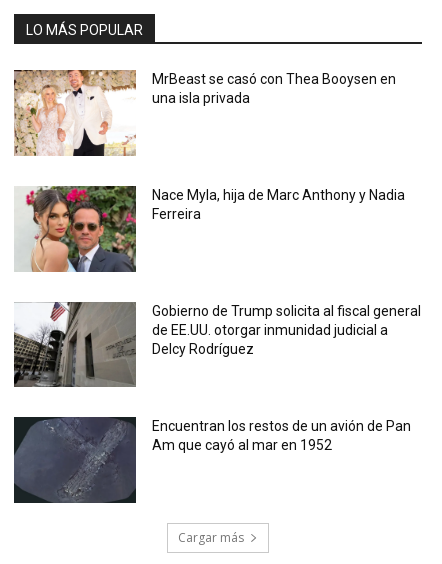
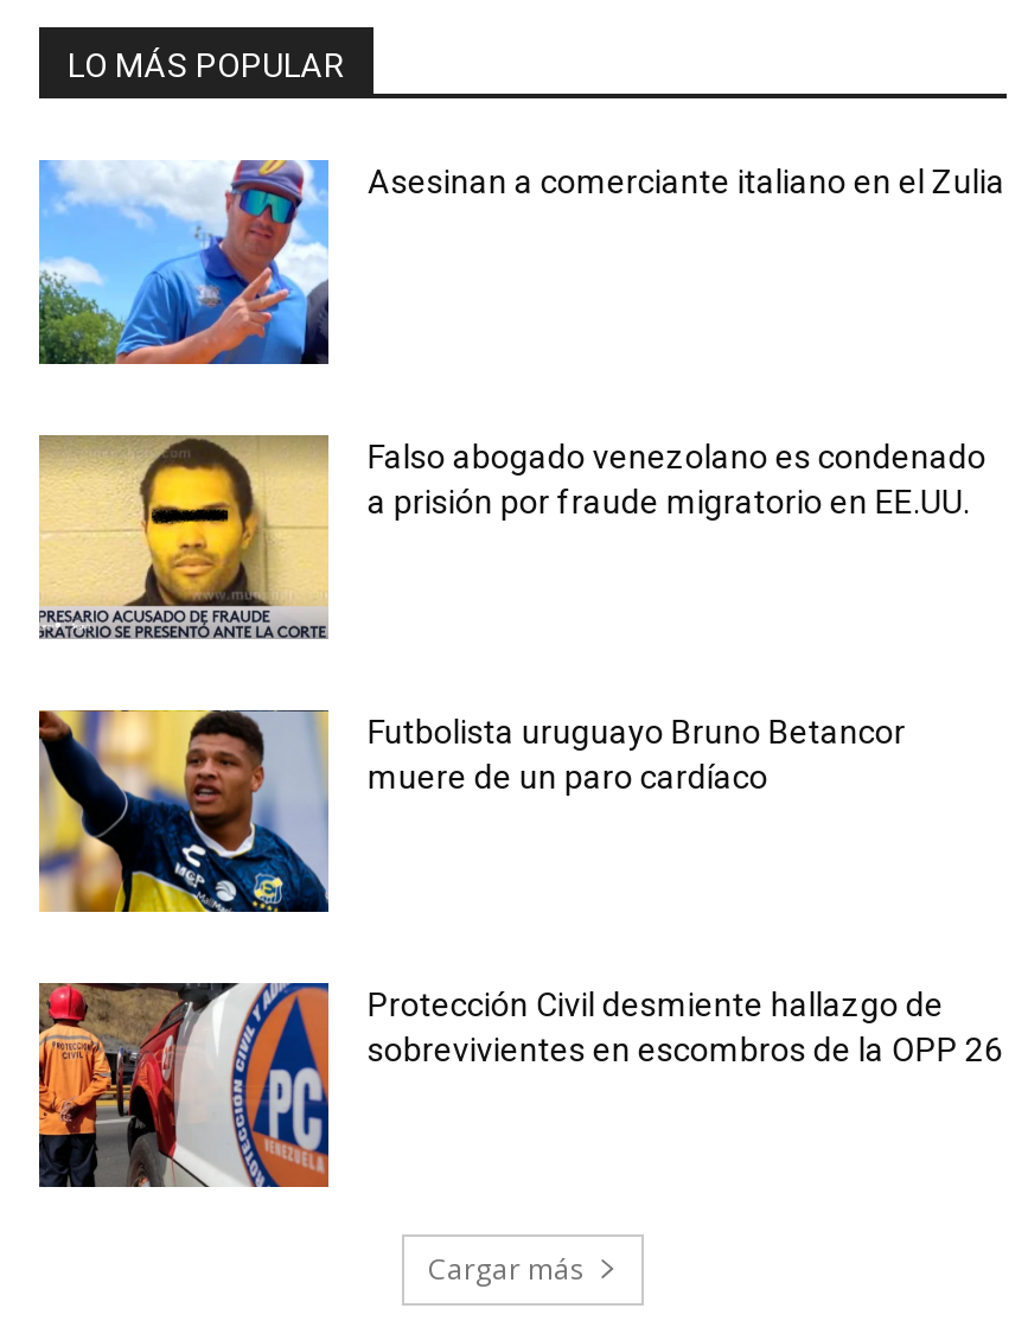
- [image]
- MrBeast se casó con Thea Booysen en
- una isla privada
+ [image]
+ Asesinan a comerciante italiano en el Zulia

- [image]
- Nace Myla, hija de Marc Anthony y Nadia
- Ferreira
+ [image]
+ Falso abogado venezolano es condenado
+ a prisión por fraude migratorio en EE.UU.

- [image]
- Gobierno de Trump solicita al fiscal general
- de EE.UU. otorgar inmunidad judicial a
- Delcy Rodríguez
+ [image]
+ Futbolista uruguayo Bruno Betancor
+ muere de un paro cardíaco

- [image]
- Encuentran los restos de un avión de Pan
- Am que cayó al mar en 1952
+ [image]
+ Protección Civil desmiente hallazgo de
+ sobrevivientes en escombros de la OPP 26
